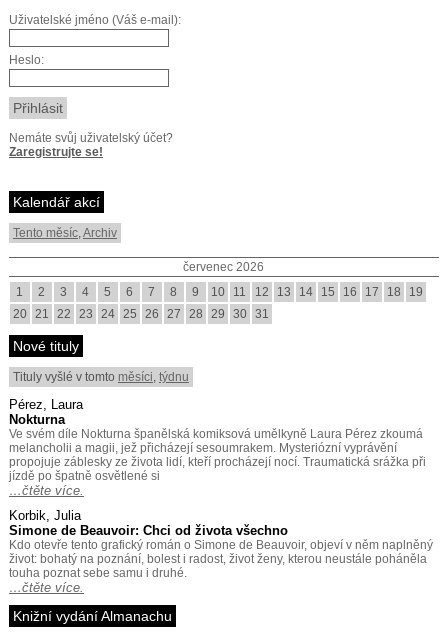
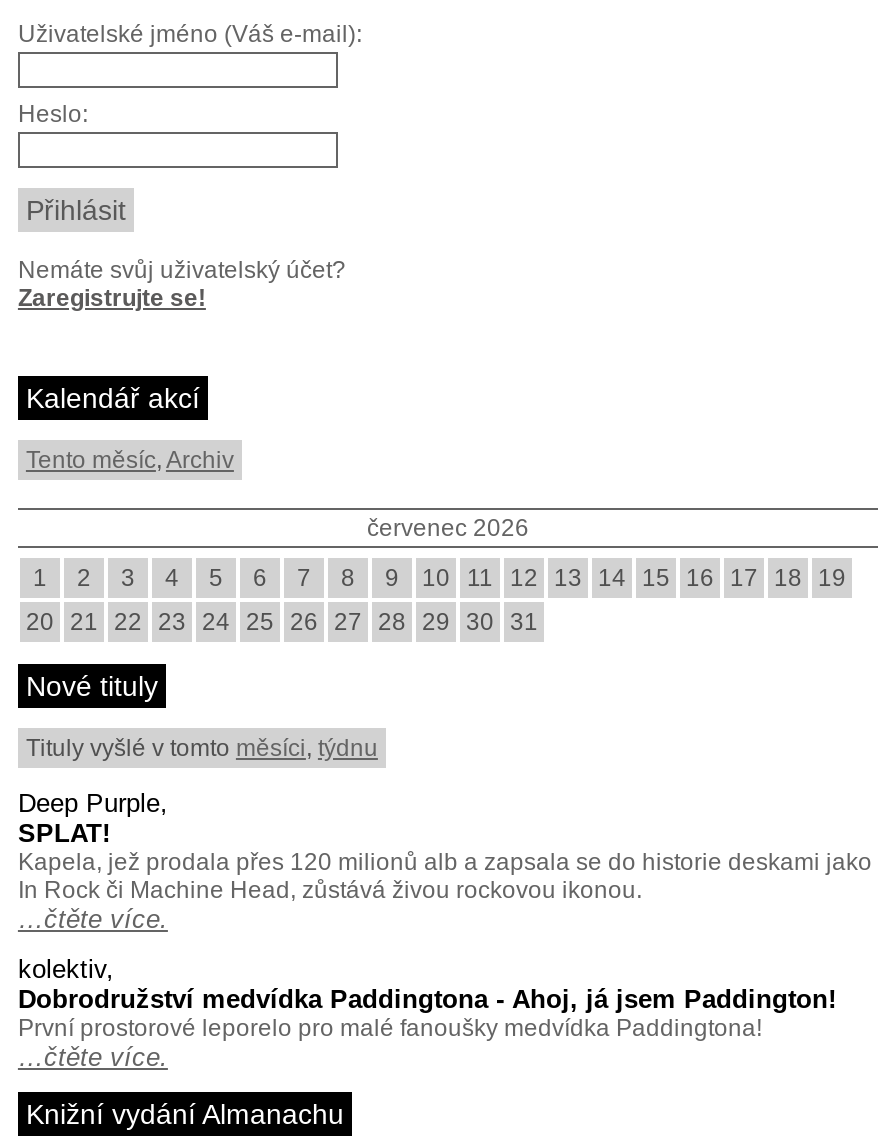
- Pérez, Laura
- Nokturna
- Ve svém díle Nokturna španělská komiksová umělkyně Laura Pérez zkoumá
- melancholii a magii, jež přicházejí sesoumrakem. Mysteriózní vyprávění
- propojuje záblesky ze života lidí, kteří procházejí nocí. Traumatická srážka při
- jízdě po špatně osvětlené si
+ Deep Purple,
+ SPLAT!
+ Kapela, jež prodala přes 120 milionů alb a zapsala se do historie deskami jako
+ In Rock či Machine Head, zůstává živou rockovou ikonou.

- Korbik, Julia
- Simone de Beauvoir: Chci od života všechno
- Kdo otevře tento grafický román o Simone de Beauvoir, objeví v něm naplněný
- život: bohatý na poznání, bolest i radost, život ženy, kterou neustále poháněla
- touha poznat sebe samu i druhé.
+ kolektiv,
+ Dobrodružství medvídka Paddingtona - Ahoj, já jsem Paddington!
+ První prostorové leporelo pro malé fanoušky medvídka Paddingtona!
